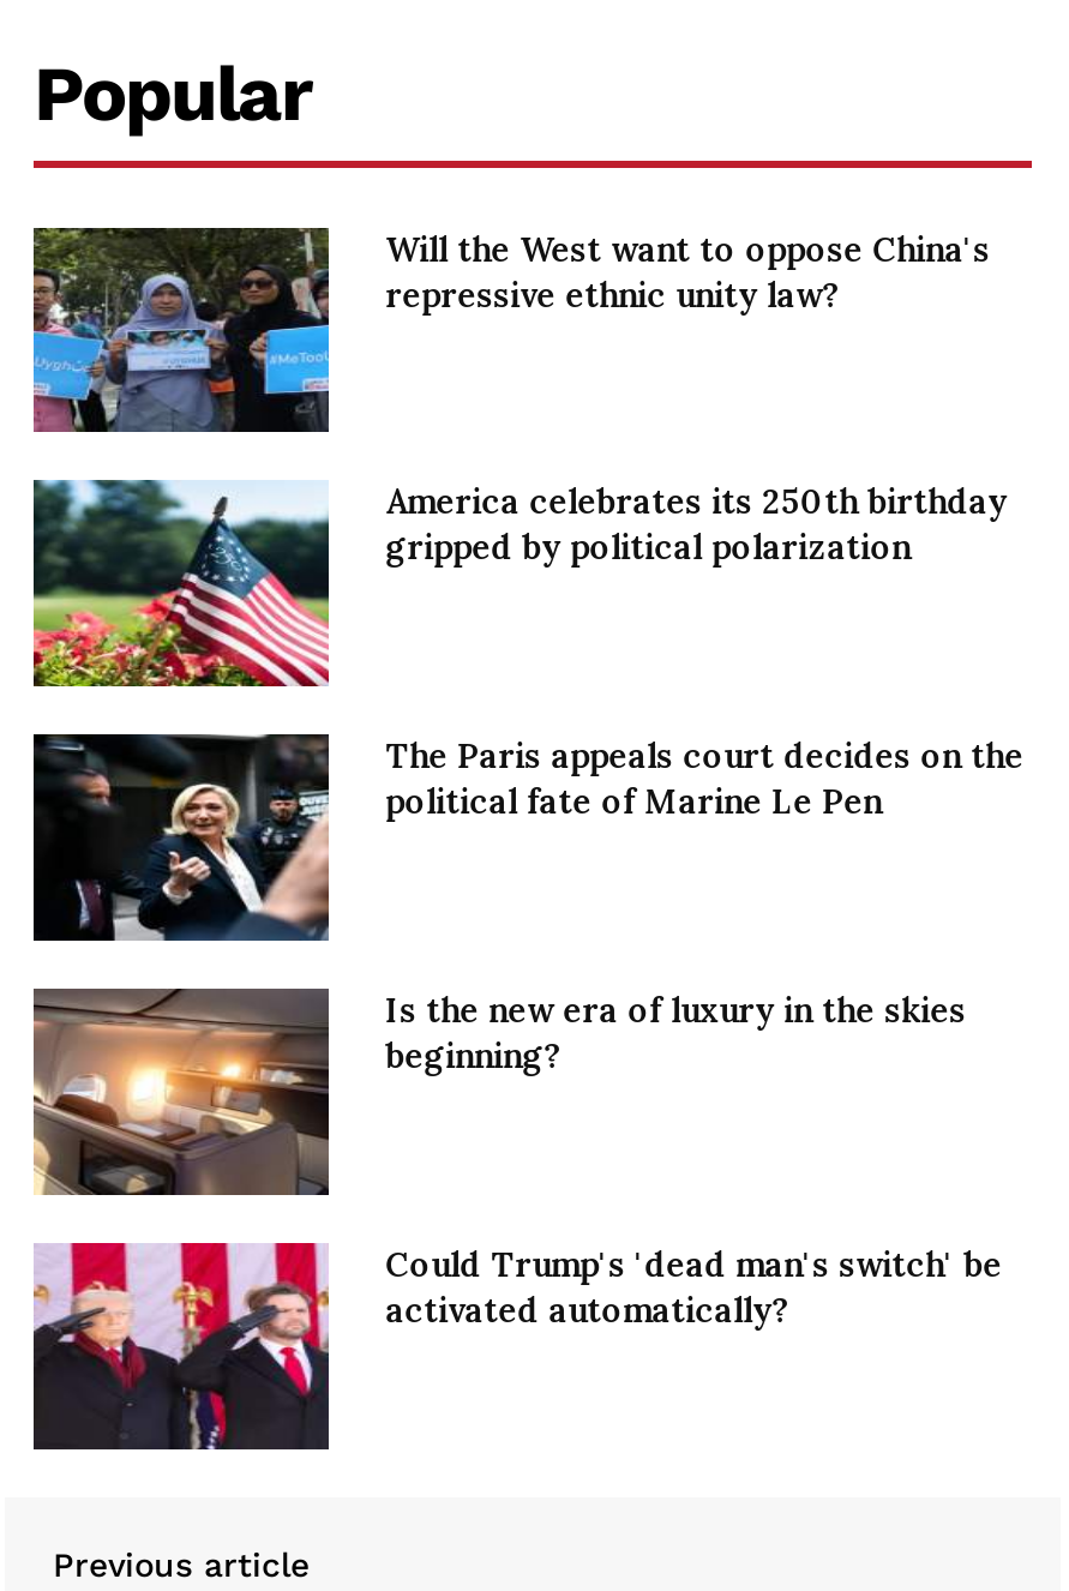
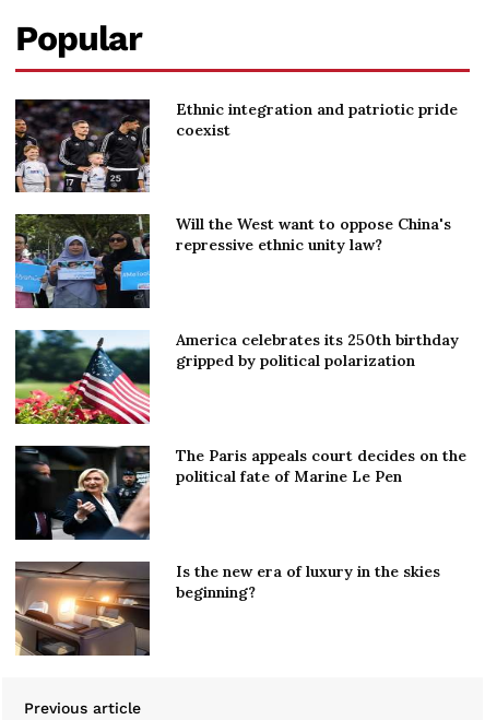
+ [image]
+ Ethnic integration and patriotic pride
+ coexist

moved down: [image] | Will the West want to oppose China's | repressive ethnic unity law? | ... | Is the new era of luxury in the skies | beginning?

moved down: [image]

- [image]
- Could Trump's 'dead man's switch' be
- activated automatically?
